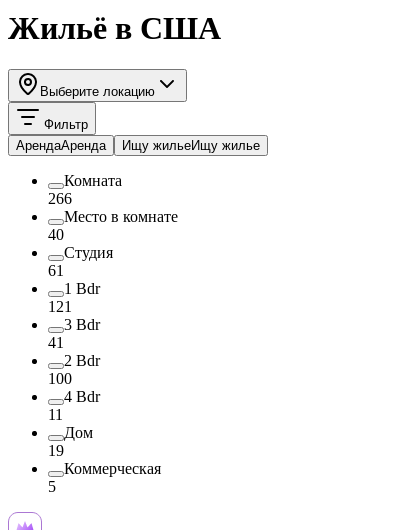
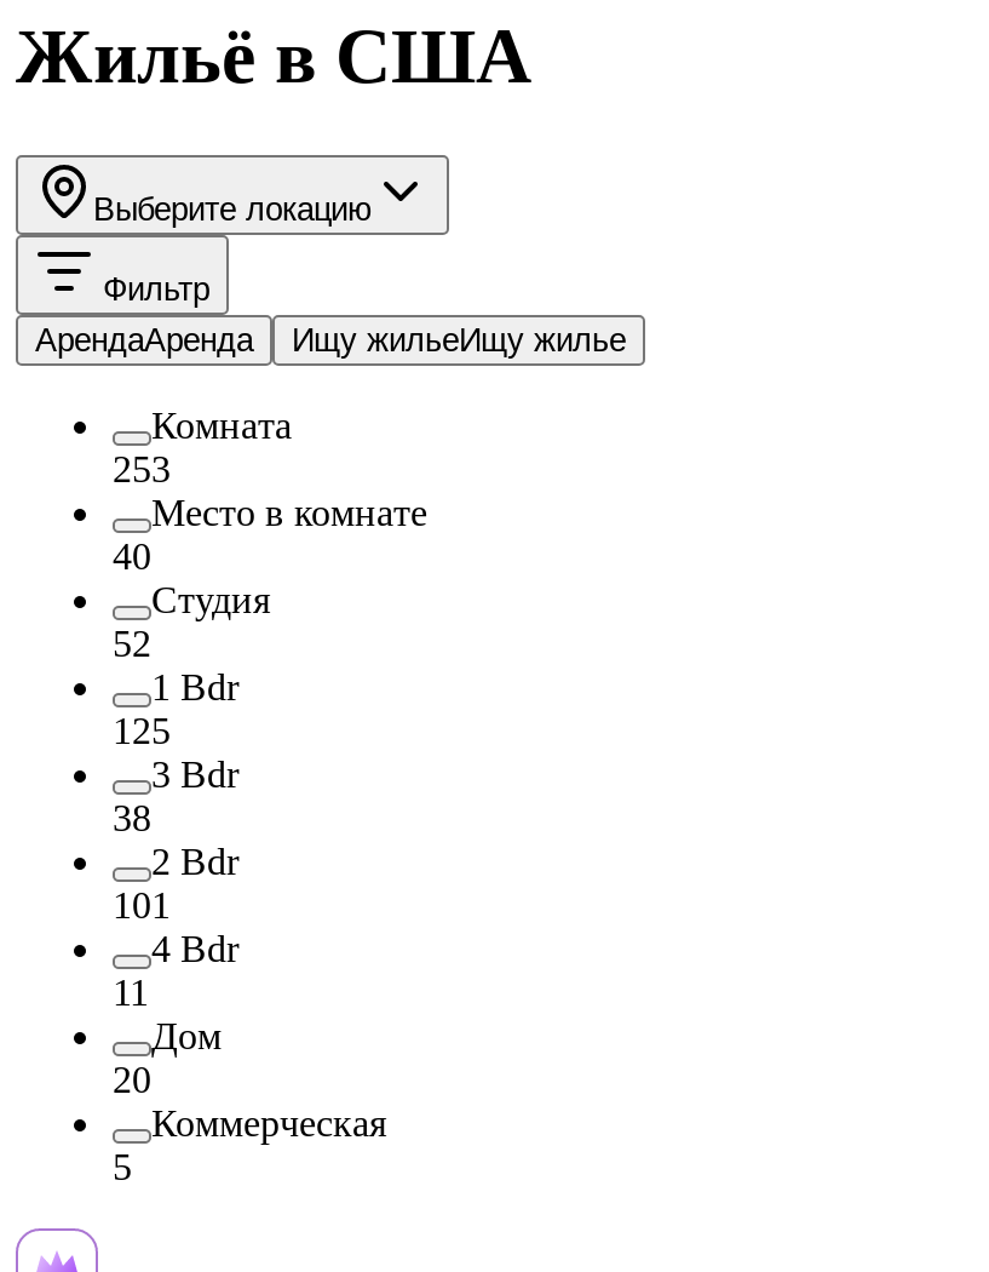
- 266
+ 253

- 61
+ 52

- 121
+ 125

- 41
+ 38

- 100
+ 101

- 19
+ 20
